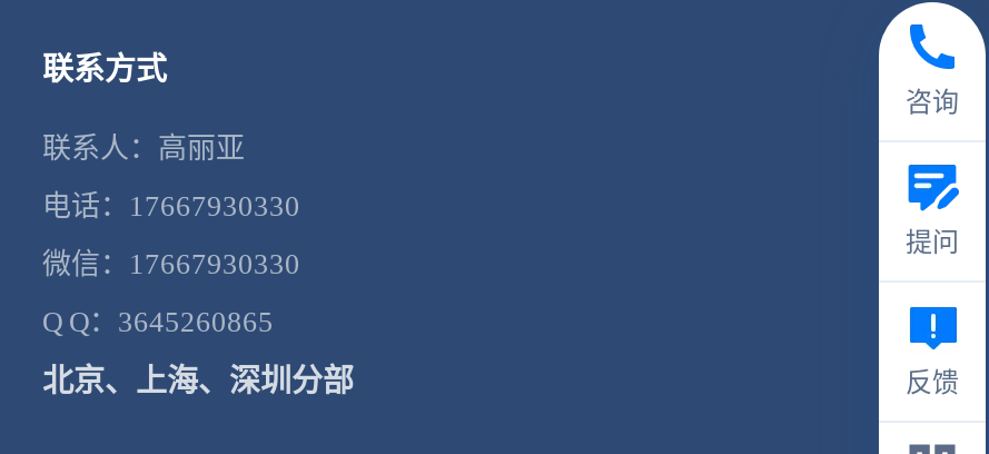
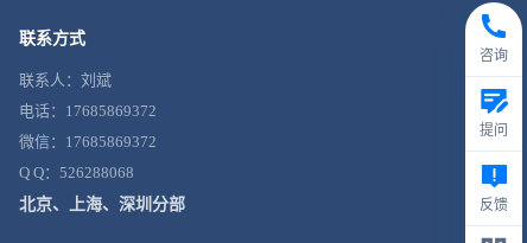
- 联系人：高丽亚
+ 联系人：刘斌

- 电话：17667930330
+ 电话：17685869372

- 微信：17667930330
+ 微信：17685869372

- Q Q：3645260865
+ Q Q：526288068
